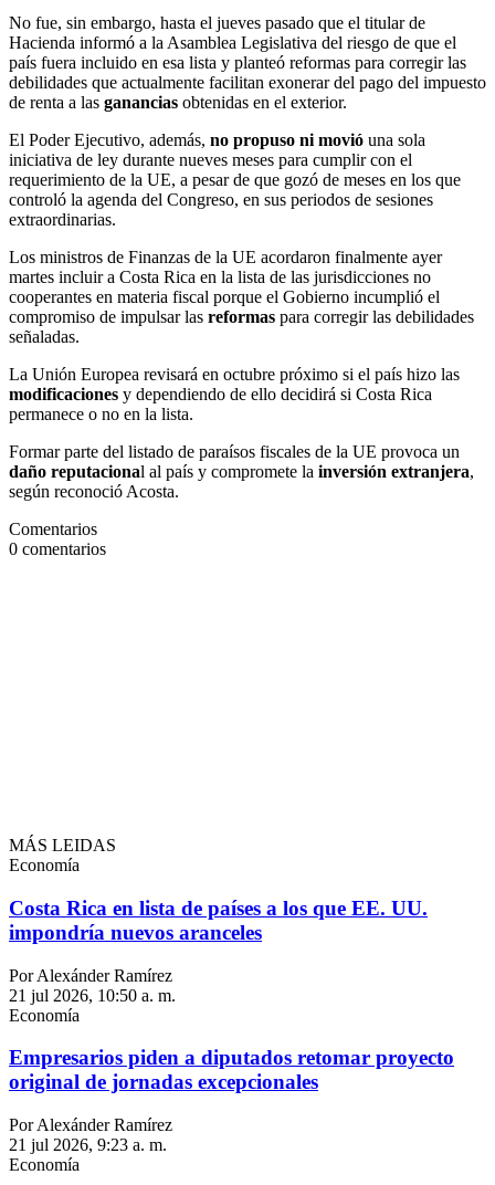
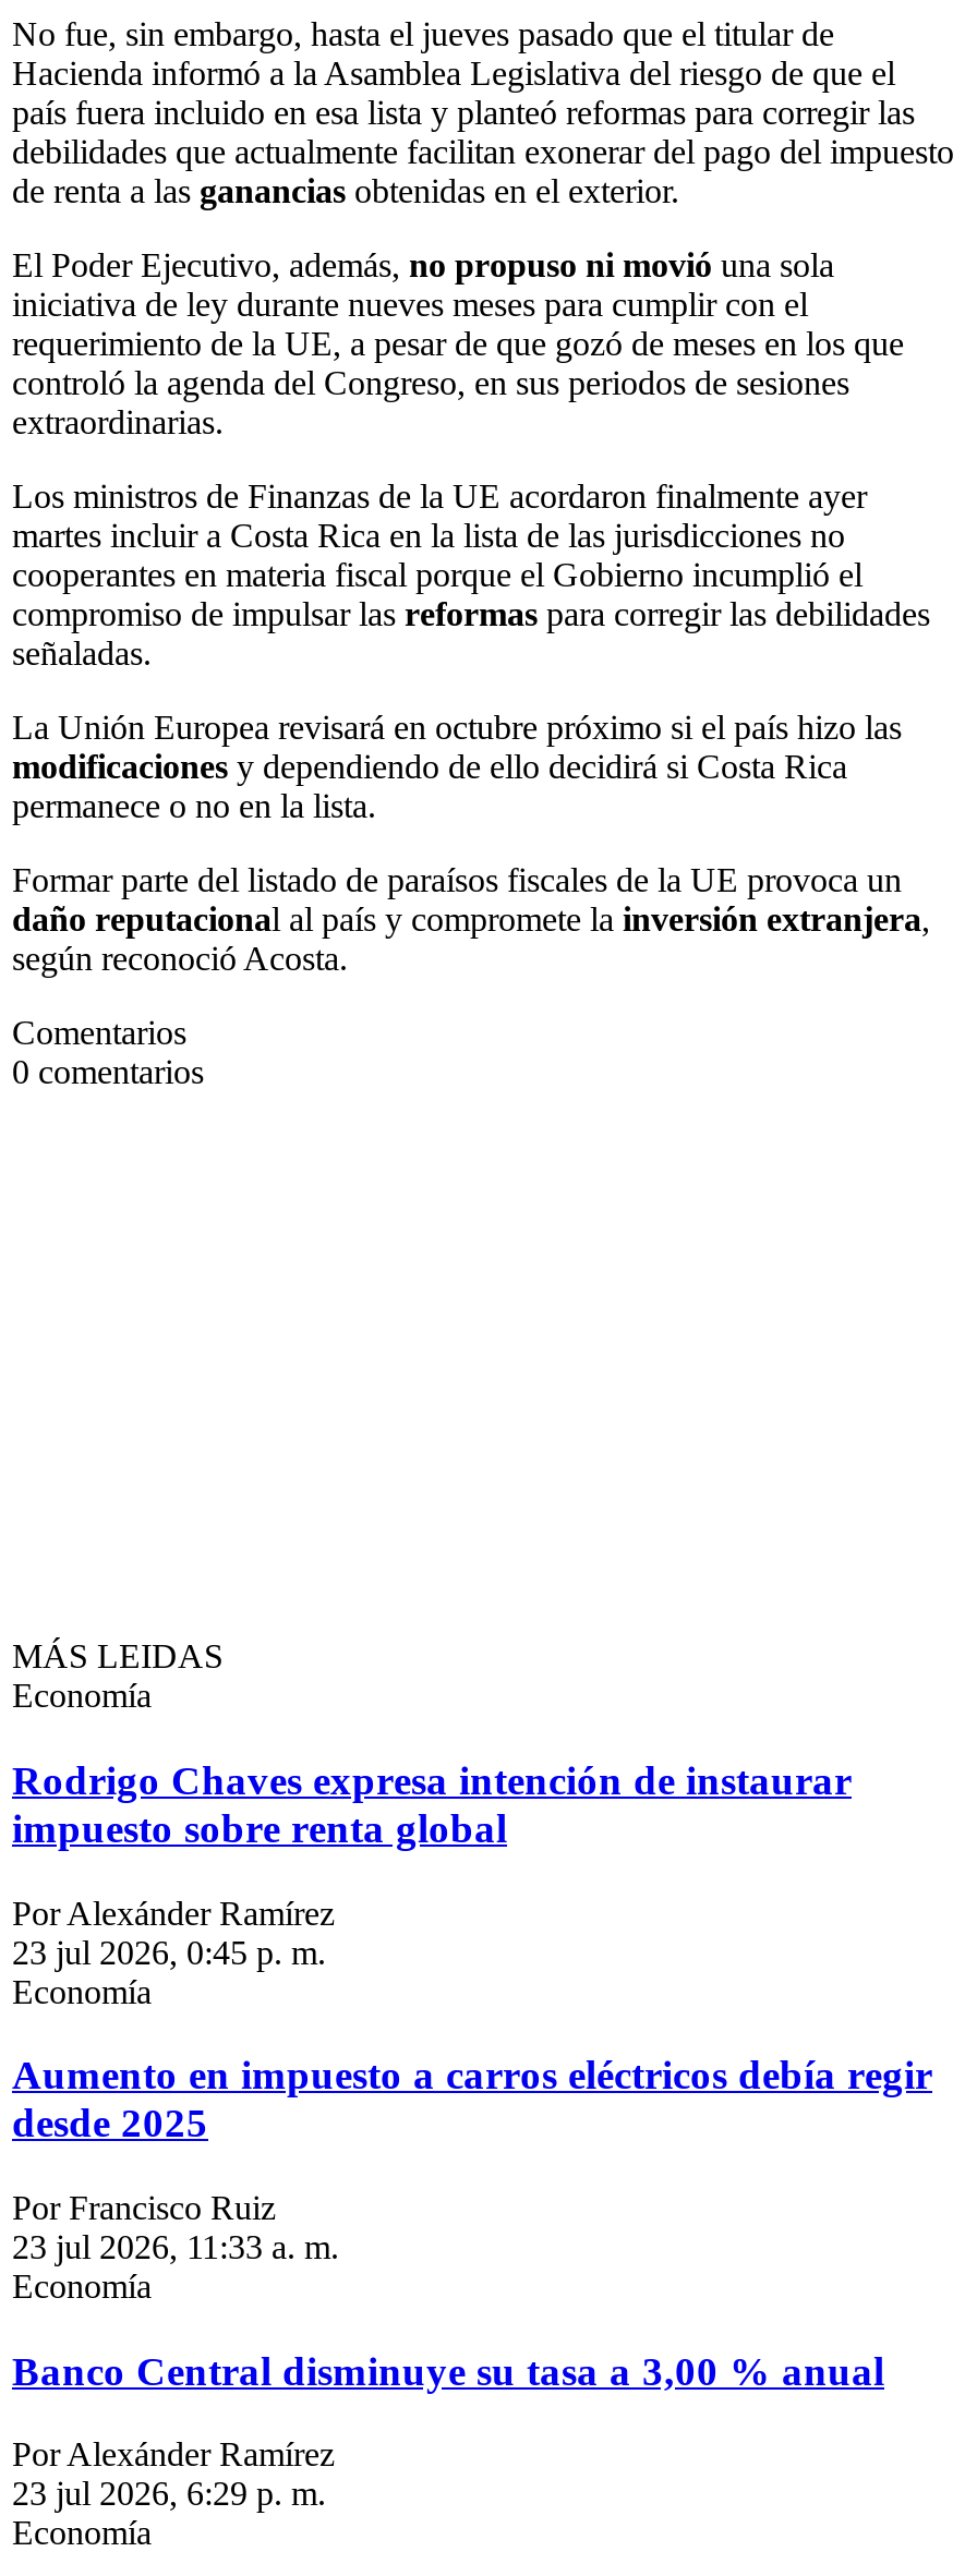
- Costa Rica en lista de países a los que EE. UU.
- impondría nuevos aranceles
+ Rodrigo Chaves expresa intención de instaurar
+ impuesto sobre renta global

- 21 jul 2026, 10:50 a. m.
+ 23 jul 2026, 0:45 p. m.

- Empresarios piden a diputados retomar proyecto
- original de jornadas excepcionales
+ Aumento en impuesto a carros eléctricos debía regir
+ desde 2025
+ Por Francisco Ruiz
+ 23 jul 2026, 11:33 a. m.
+ Economía
+ Banco Central disminuye su tasa a 3,00 % anual

- 21 jul 2026, 9:23 a. m.
+ 23 jul 2026, 6:29 p. m.
